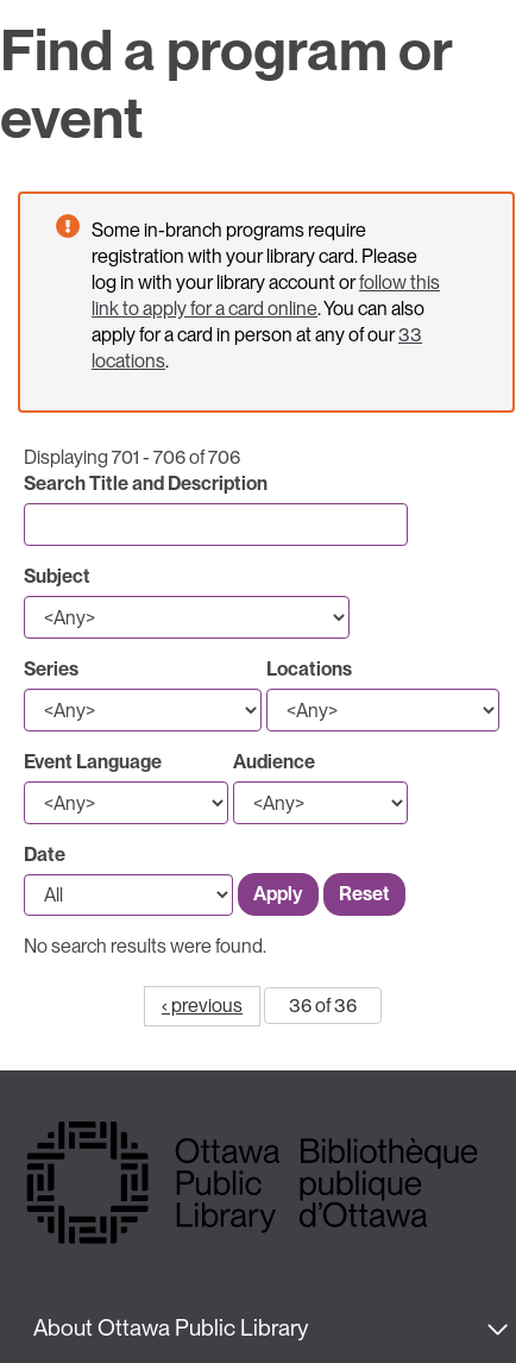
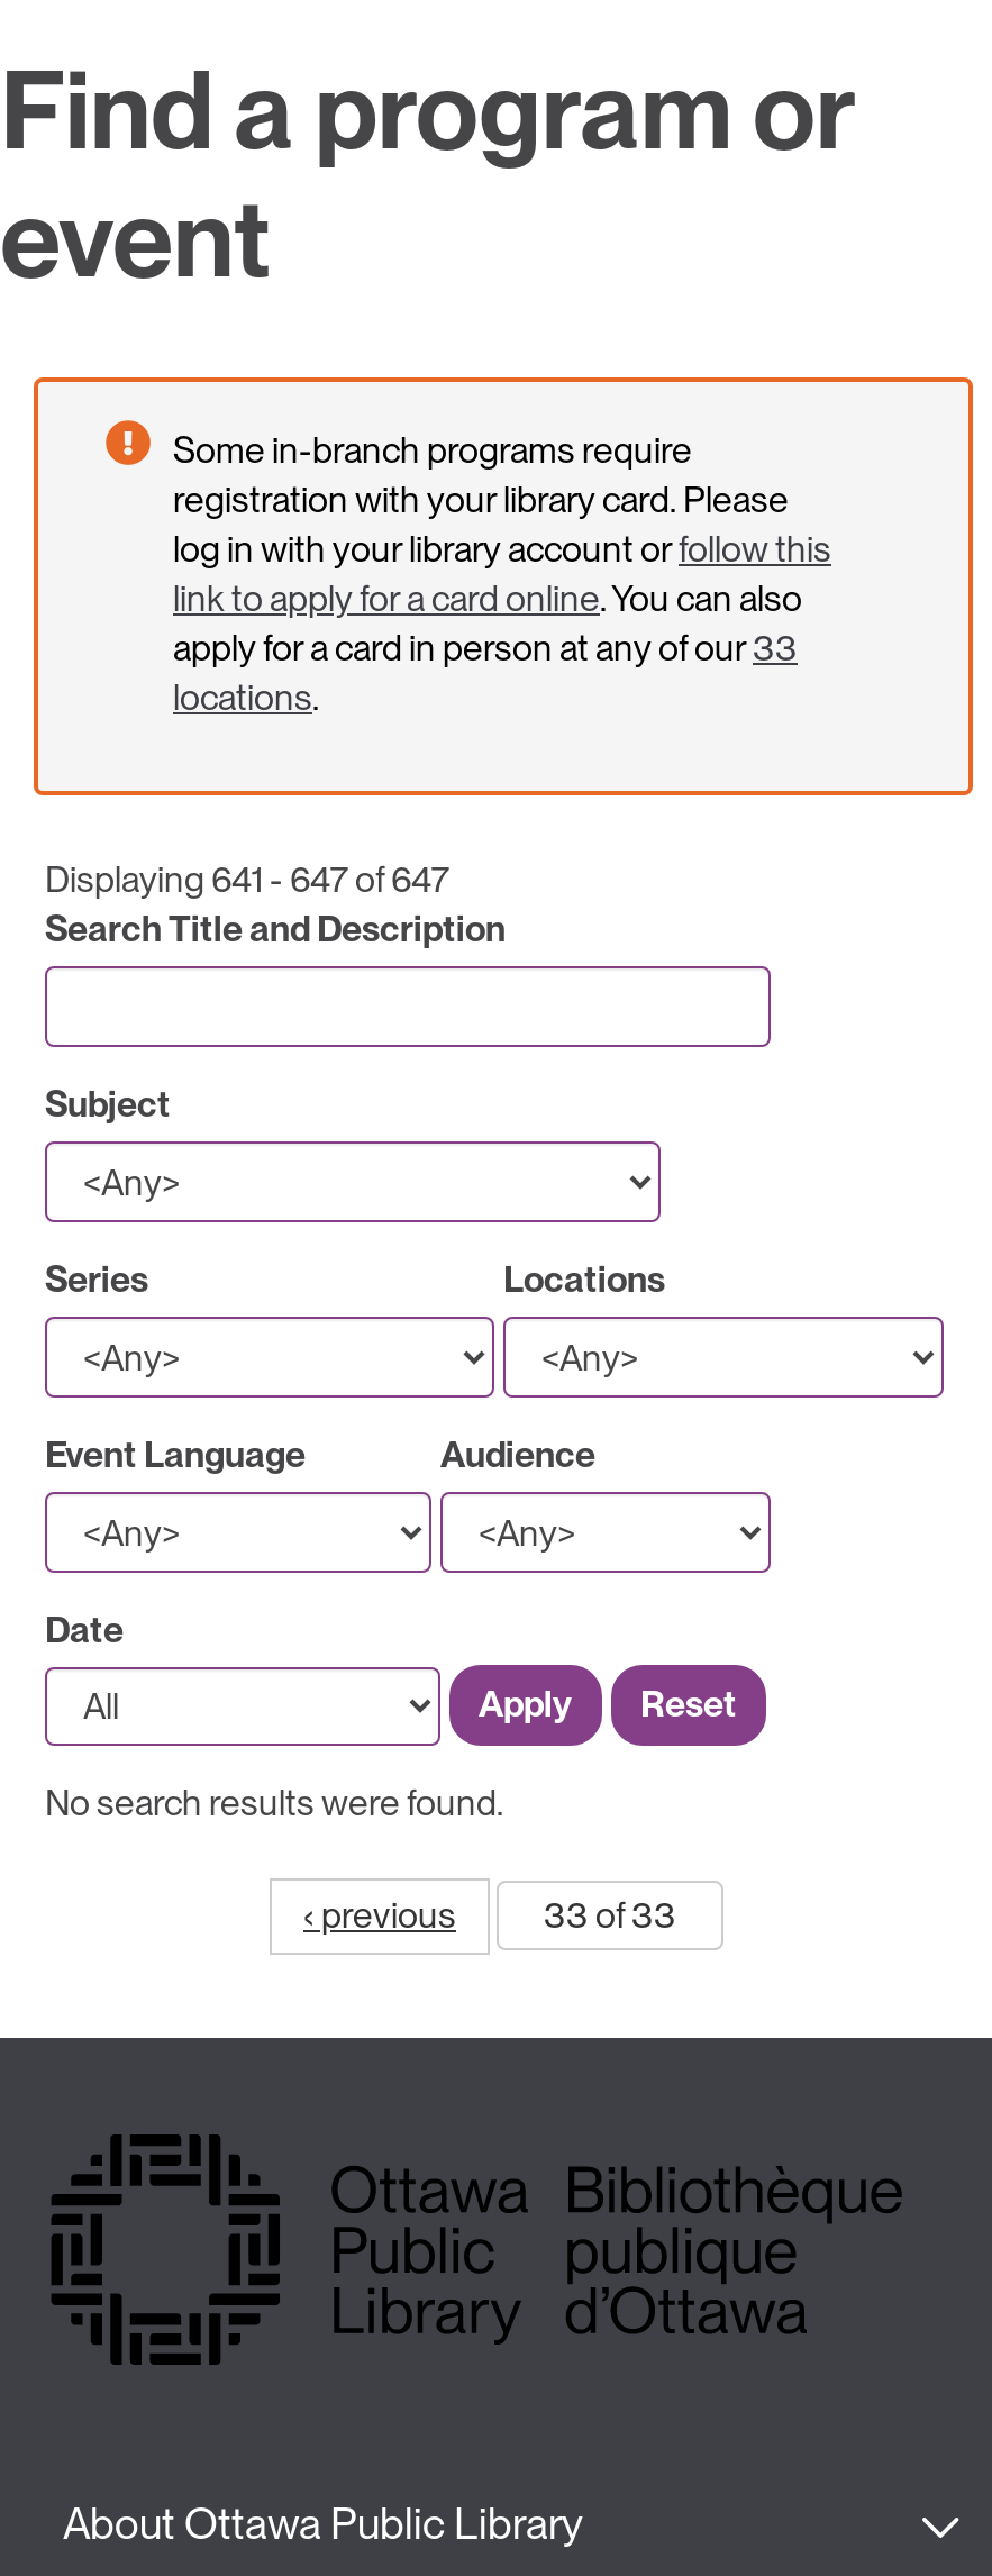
- Displaying 701 - 706 of 706
+ Displaying 641 - 647 of 647

- 36 of 36
+ 33 of 33
